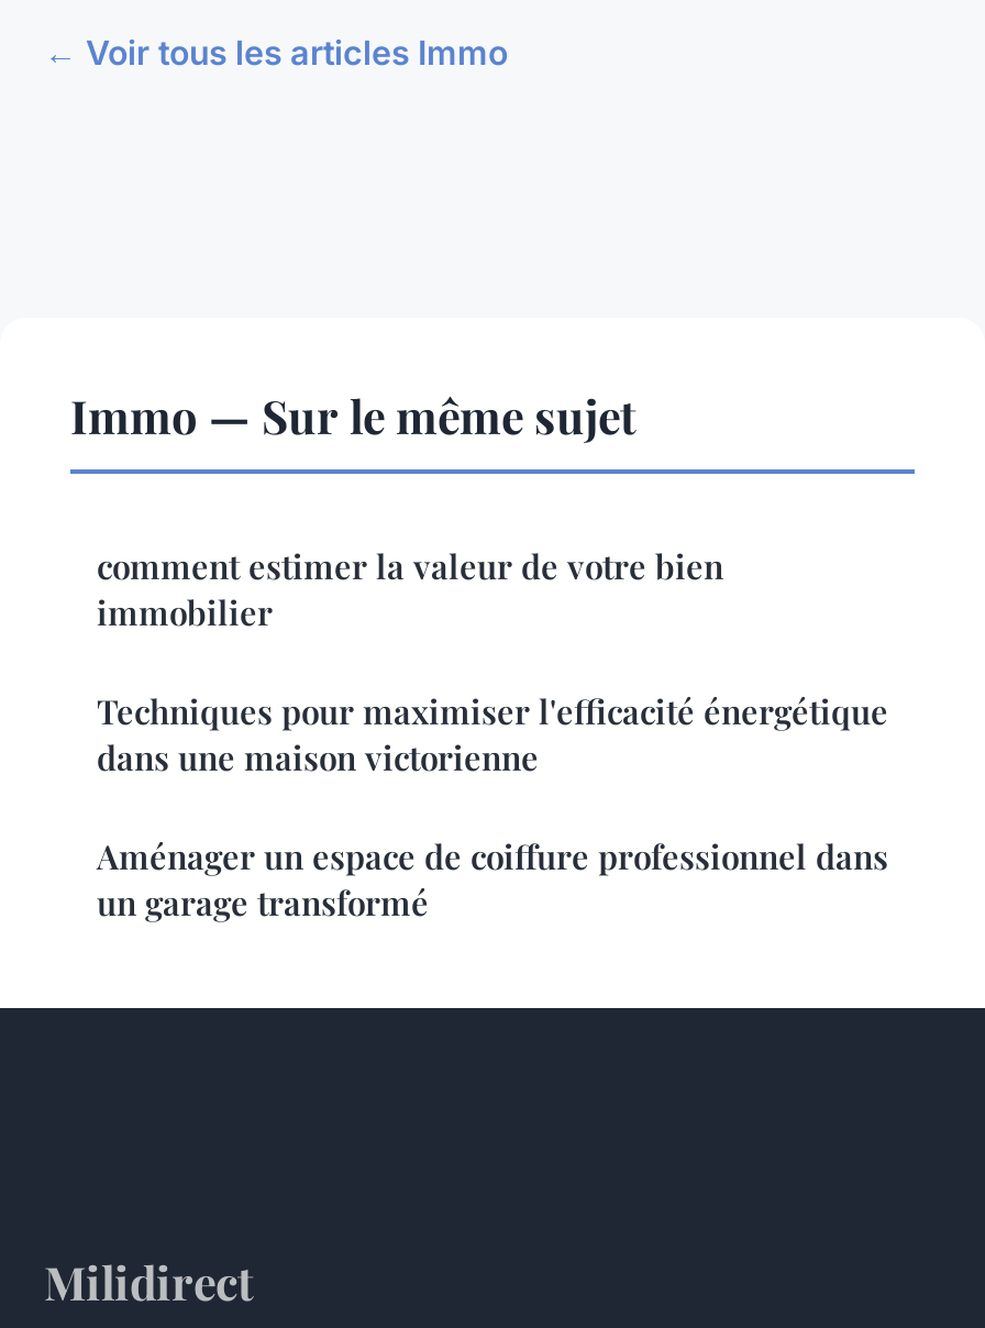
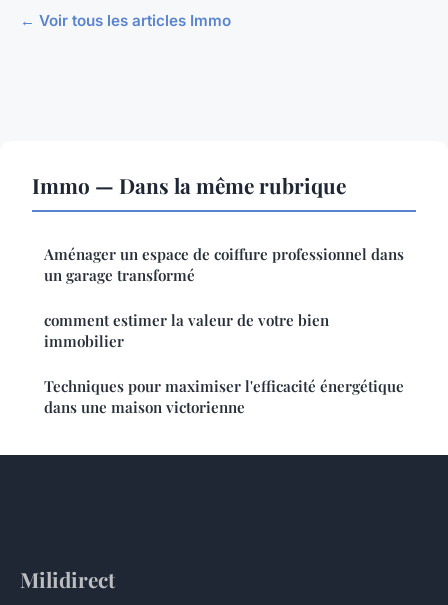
- Immo — Sur le même sujet
+ Immo — Dans la même rubrique

moved down: comment estimer la valeur de votre bien | immobilier | Techniques pour maximiser l'efficacité énergétique | dans une maison victorienne

moved up: Aménager un espace de coiffure professionnel dans | un garage transformé
